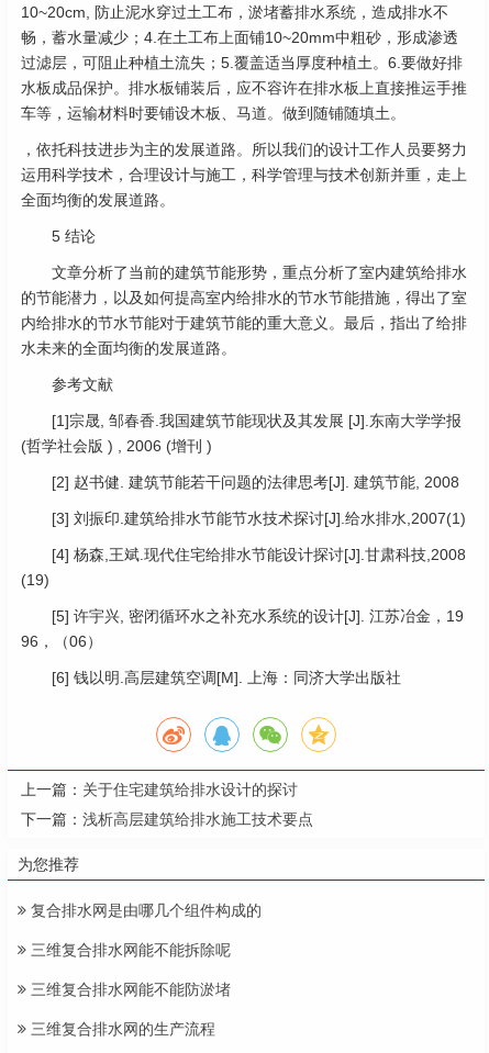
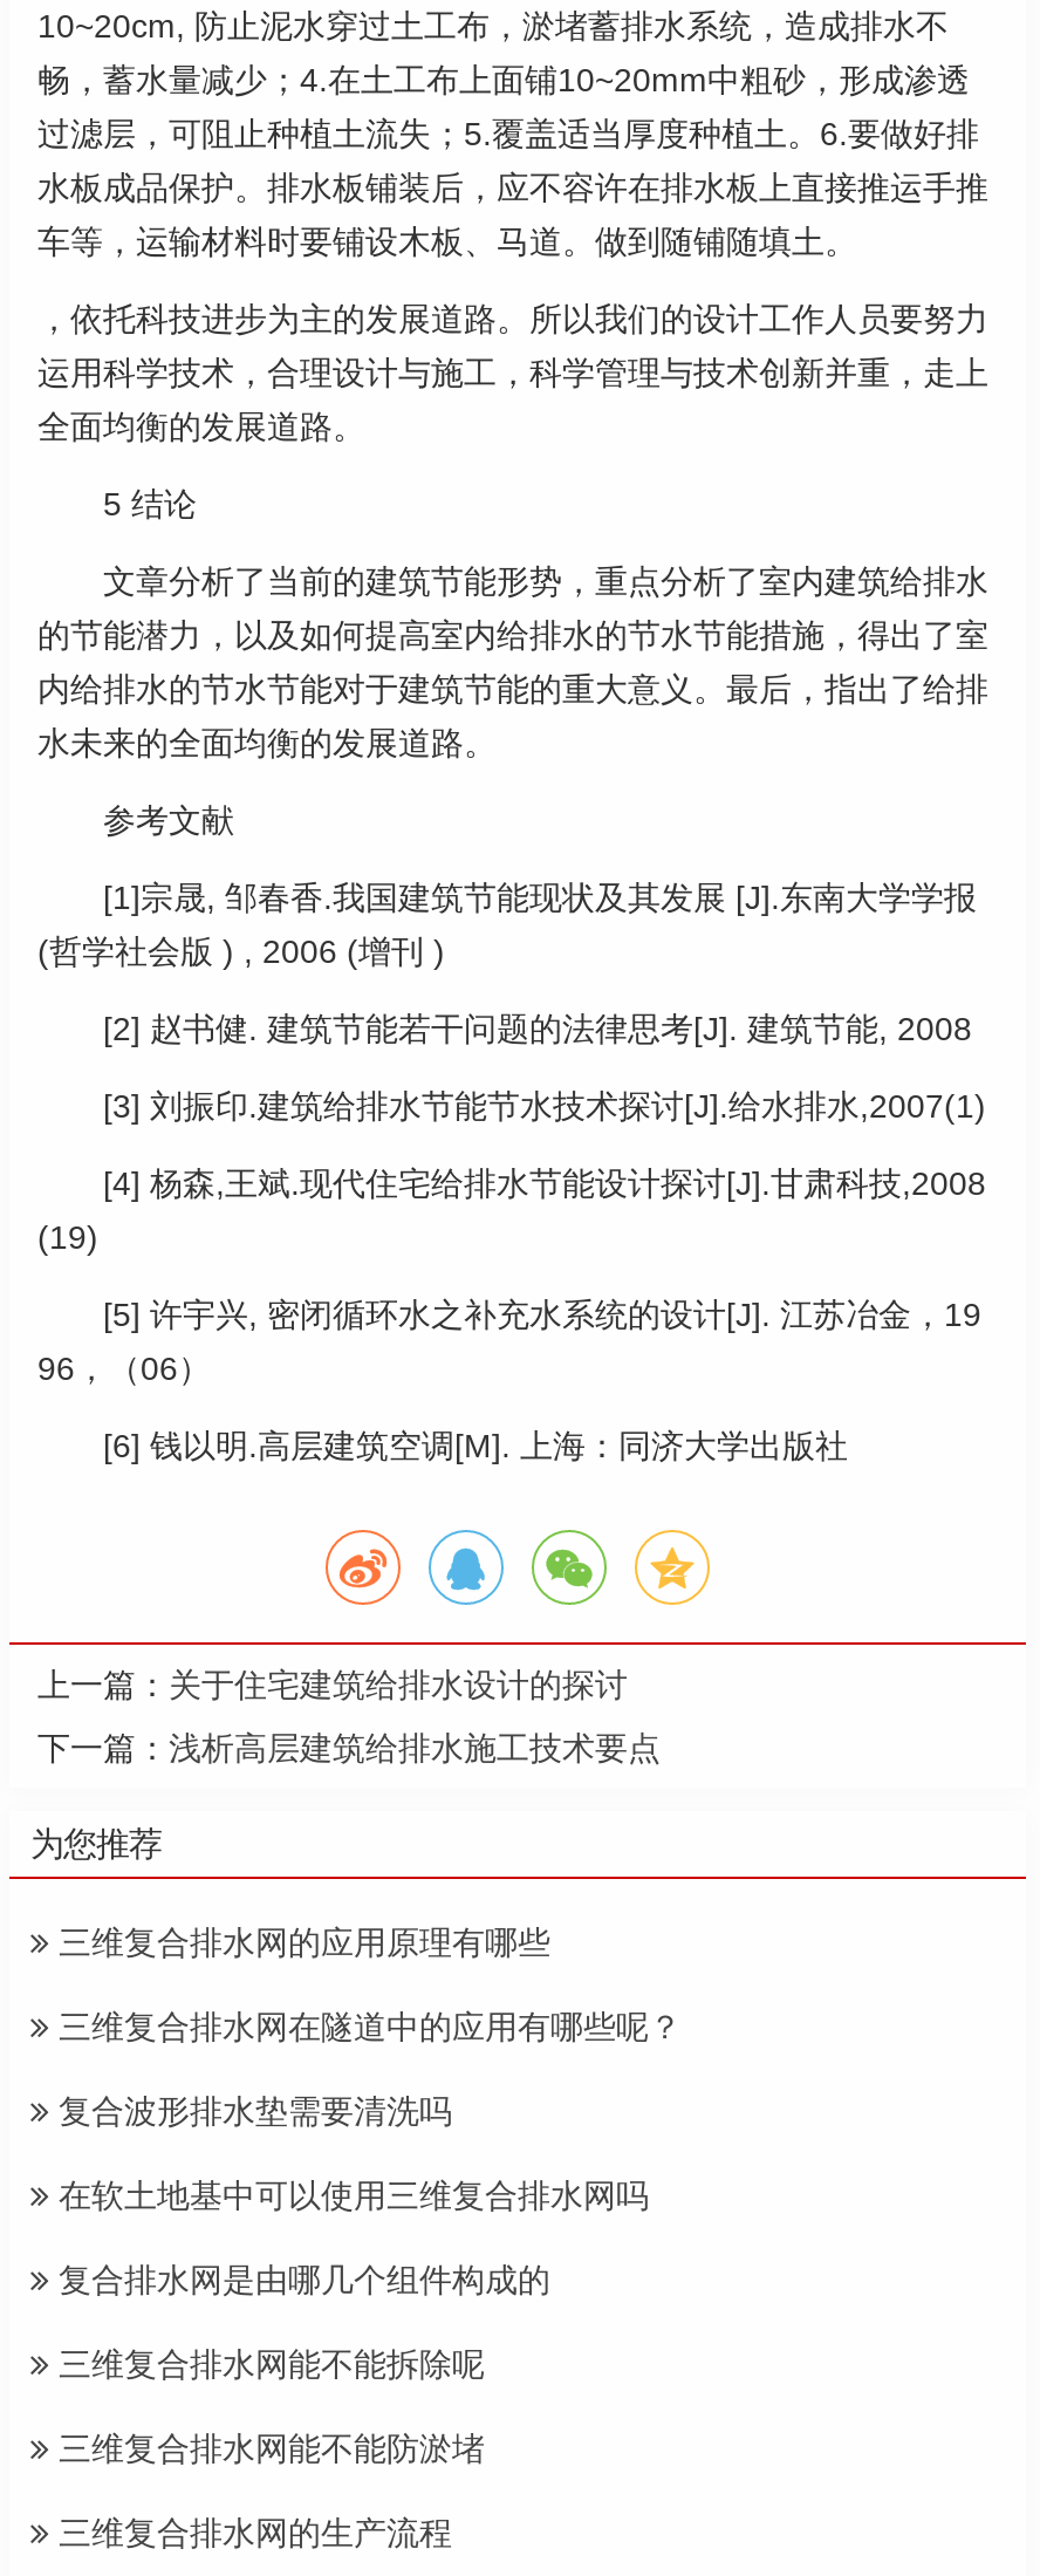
+ 三维复合排水网的应用原理有哪些
+ 三维复合排水网在隧道中的应用有哪些呢？
+ 复合波形排水垫需要清洗吗
+ 在软土地基中可以使用三维复合排水网吗
